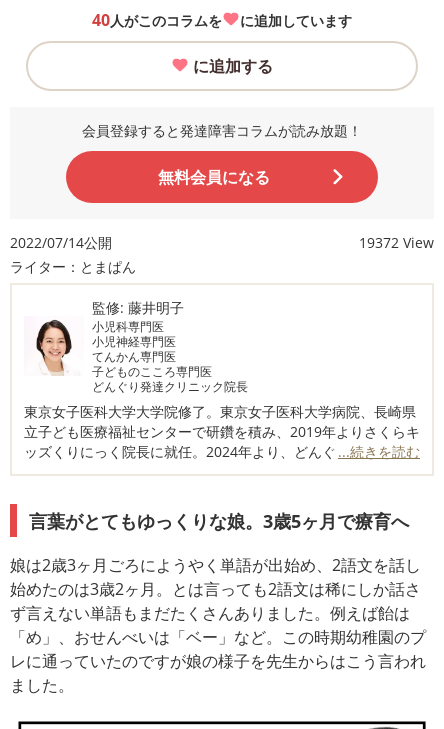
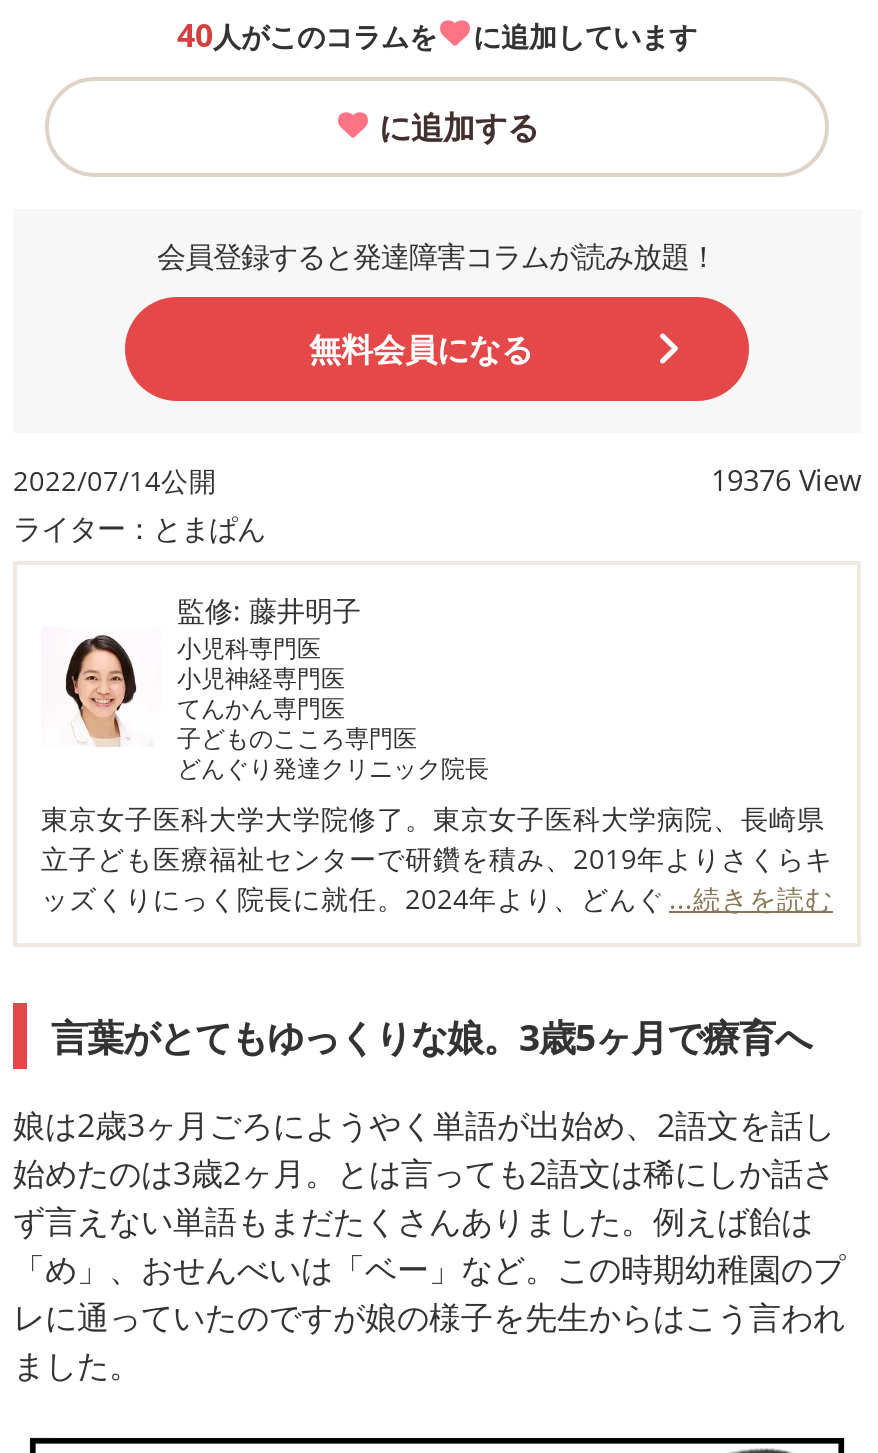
- 19372 View
+ 19376 View
